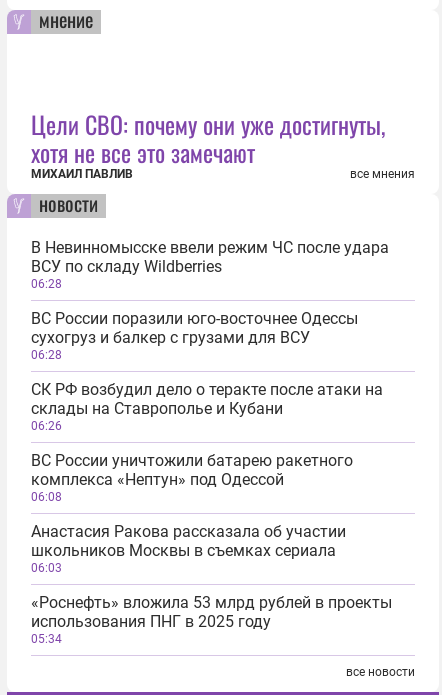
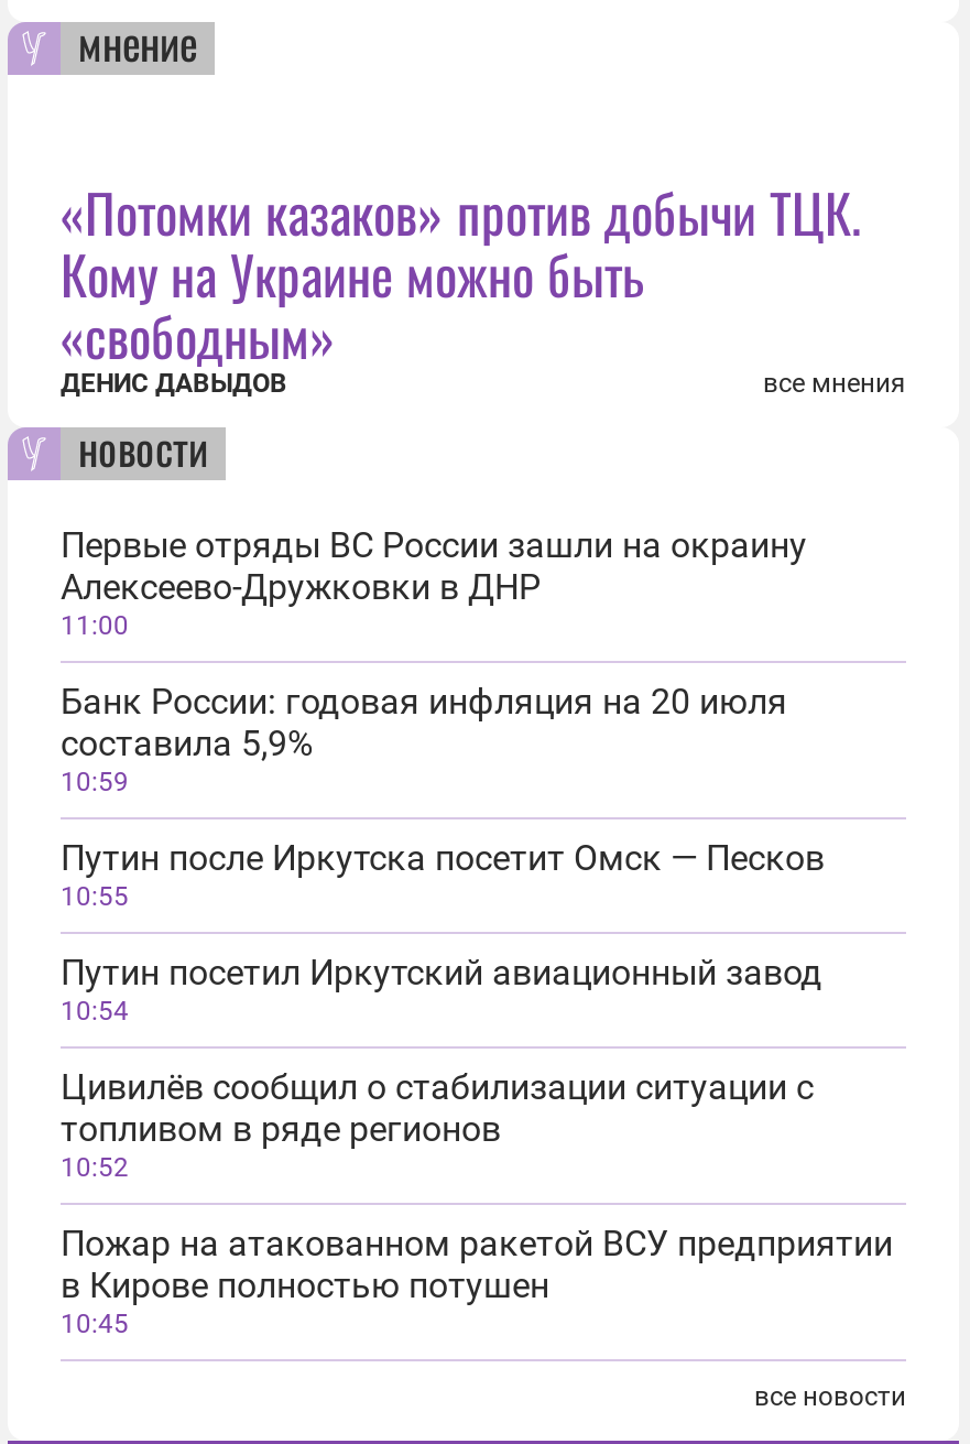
- Цели СВО: почему они уже достигнуты,
- хотя не все это замечают
- МИХАИЛ ПАВЛИВ
+ «Потомки казаков» против добычи ТЦК.
+ Кому на Украине можно быть
+ «свободным»
+ ДЕНИС ДАВЫДОВ

- В Невинномысске ввели режим ЧС после удара
- ВСУ по складу Wildberries
- 06:28
+ Первые отряды ВС России зашли на окраину
+ Алексеево-Дружковки в ДНР
+ 11:00

- ВС России поразили юго-восточнее Одессы
- сухогруз и балкер с грузами для ВСУ
- 06:28
+ Банк России: годовая инфляция на 20 июля
+ составила 5,9%
+ 10:59

- СК РФ возбудил дело о теракте после атаки на
- склады на Ставрополье и Кубани
- 06:26
+ Путин после Иркутска посетит Омск — Песков
+ 10:55

- ВС России уничтожили батарею ракетного
- комплекса «Нептун» под Одессой
- 06:08
+ Путин посетил Иркутский авиационный завод
+ 10:54

- Анастасия Ракова рассказала об участии
- школьников Москвы в съемках сериала
- 06:03
+ Цивилёв сообщил о стабилизации ситуации с
+ топливом в ряде регионов
+ 10:52

- «Роснефть» вложила 53 млрд рублей в проекты
- использования ПНГ в 2025 году
- 05:34
+ Пожар на атакованном ракетой ВСУ предприятии
+ в Кирове полностью потушен
+ 10:45
